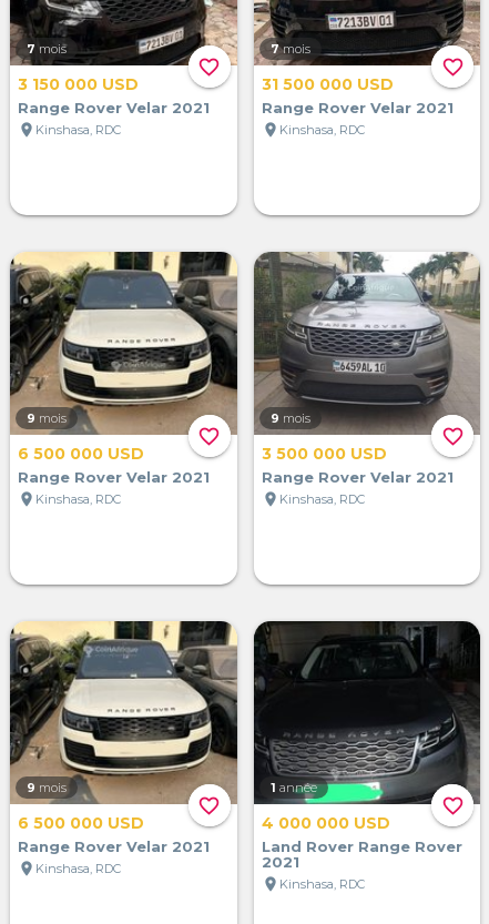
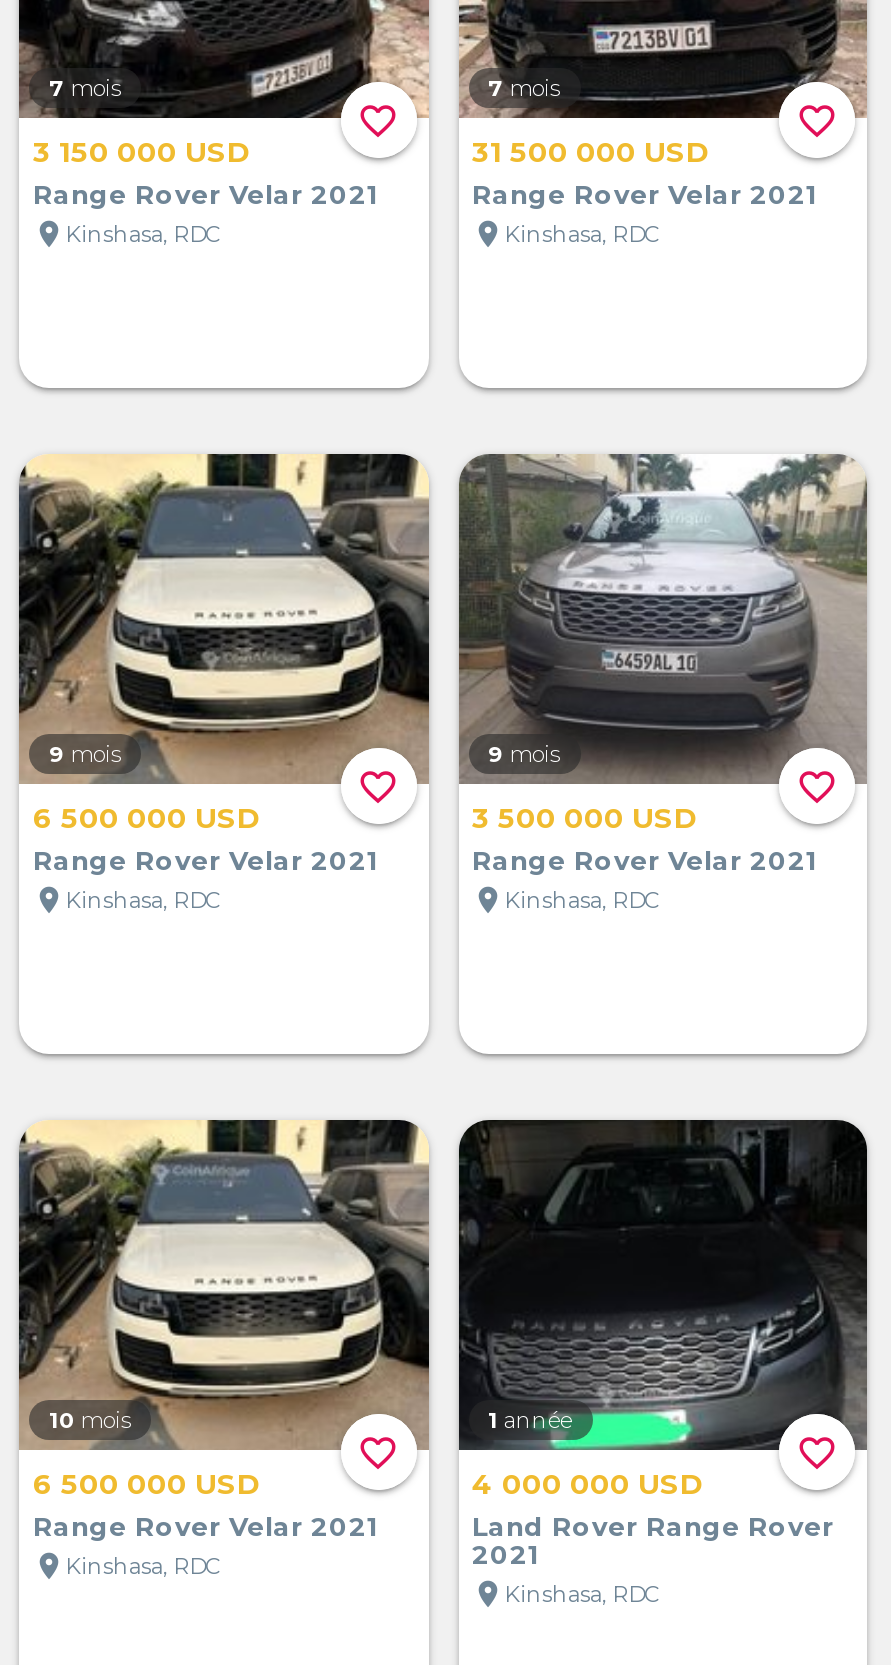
- 9 mois
+ 10 mois
